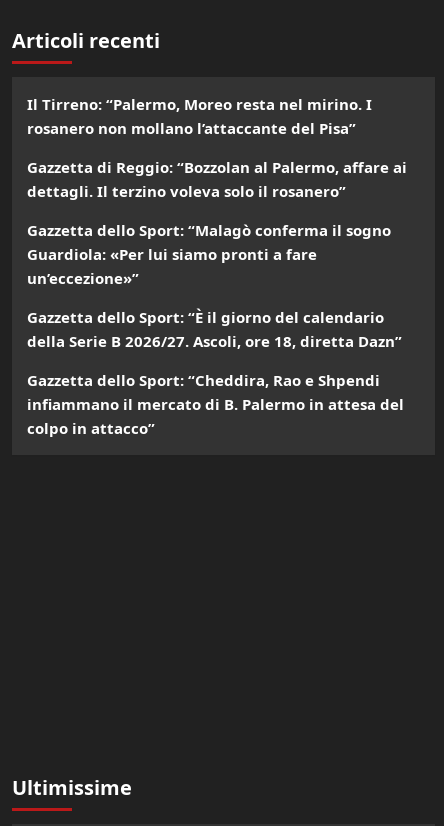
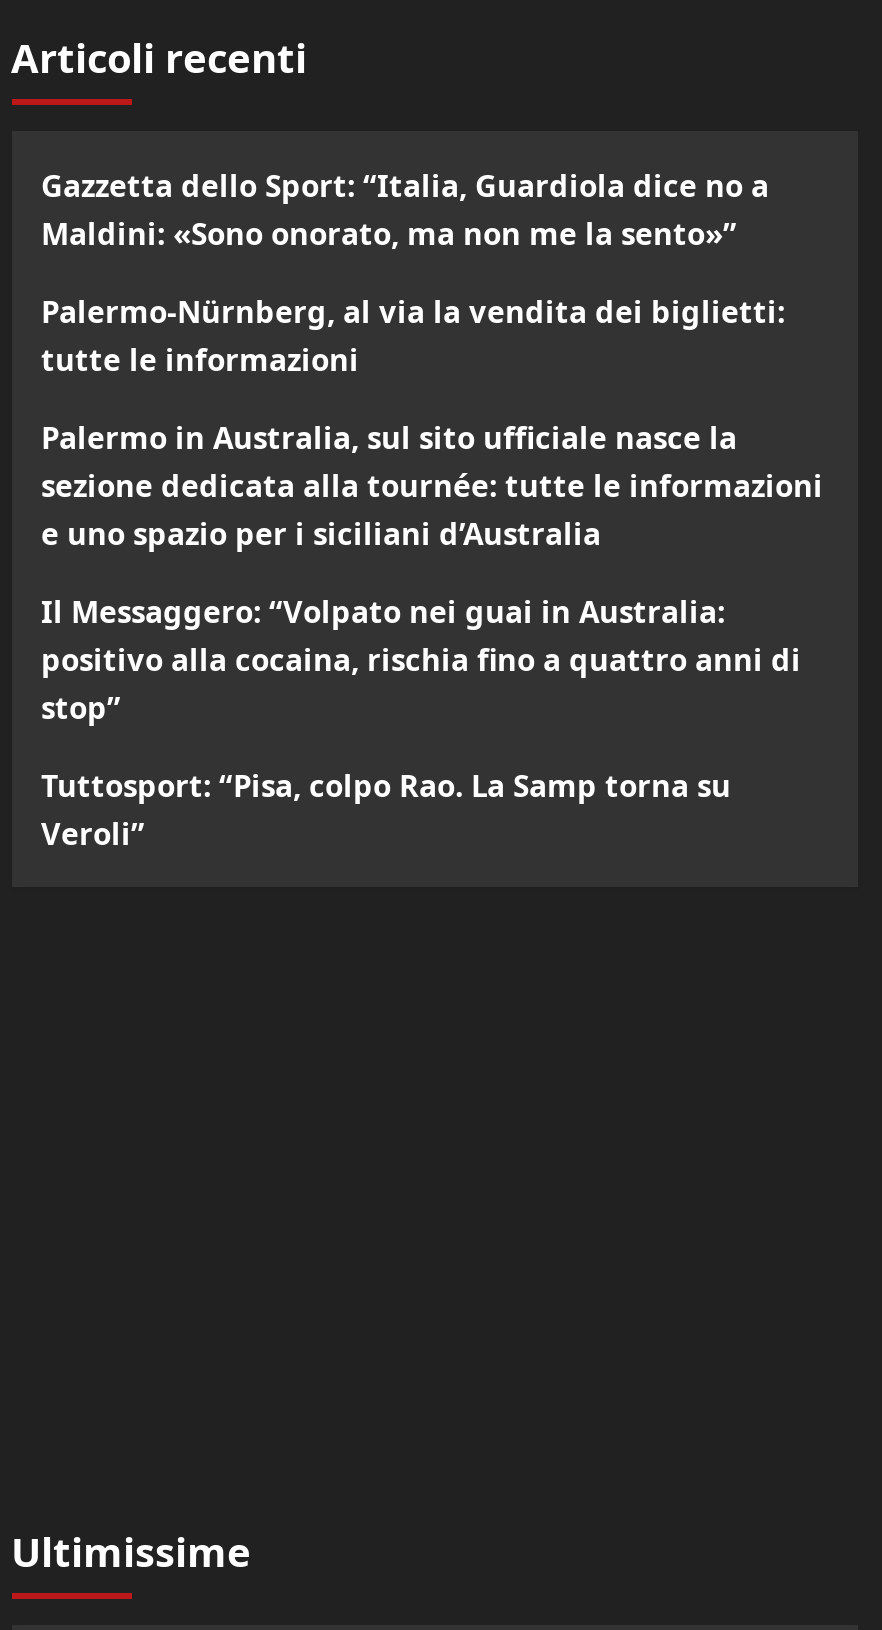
- Il Tirreno: “Palermo, Moreo resta nel mirino. I
- rosanero non mollano l’attaccante del Pisa”
+ Gazzetta dello Sport: “Italia, Guardiola dice no a
+ Maldini: «Sono onorato, ma non me la sento»”

- Gazzetta di Reggio: “Bozzolan al Palermo, affare ai
- dettagli. Il terzino voleva solo il rosanero”
+ Palermo-Nürnberg, al via la vendita dei biglietti:
+ tutte le informazioni

- Gazzetta dello Sport: “Malagò conferma il sogno
- Guardiola: «Per lui siamo pronti a fare
- un’eccezione»”
+ Palermo in Australia, sul sito ufficiale nasce la
+ sezione dedicata alla tournée: tutte le informazioni
+ e uno spazio per i siciliani d’Australia

- Gazzetta dello Sport: “È il giorno del calendario
- della Serie B 2026/27. Ascoli, ore 18, diretta Dazn”
+ Il Messaggero: “Volpato nei guai in Australia:
+ positivo alla cocaina, rischia fino a quattro anni di
+ stop”

- Gazzetta dello Sport: “Cheddira, Rao e Shpendi
- infiammano il mercato di B. Palermo in attesa del
- colpo in attacco”
+ Tuttosport: “Pisa, colpo Rao. La Samp torna su
+ Veroli”
